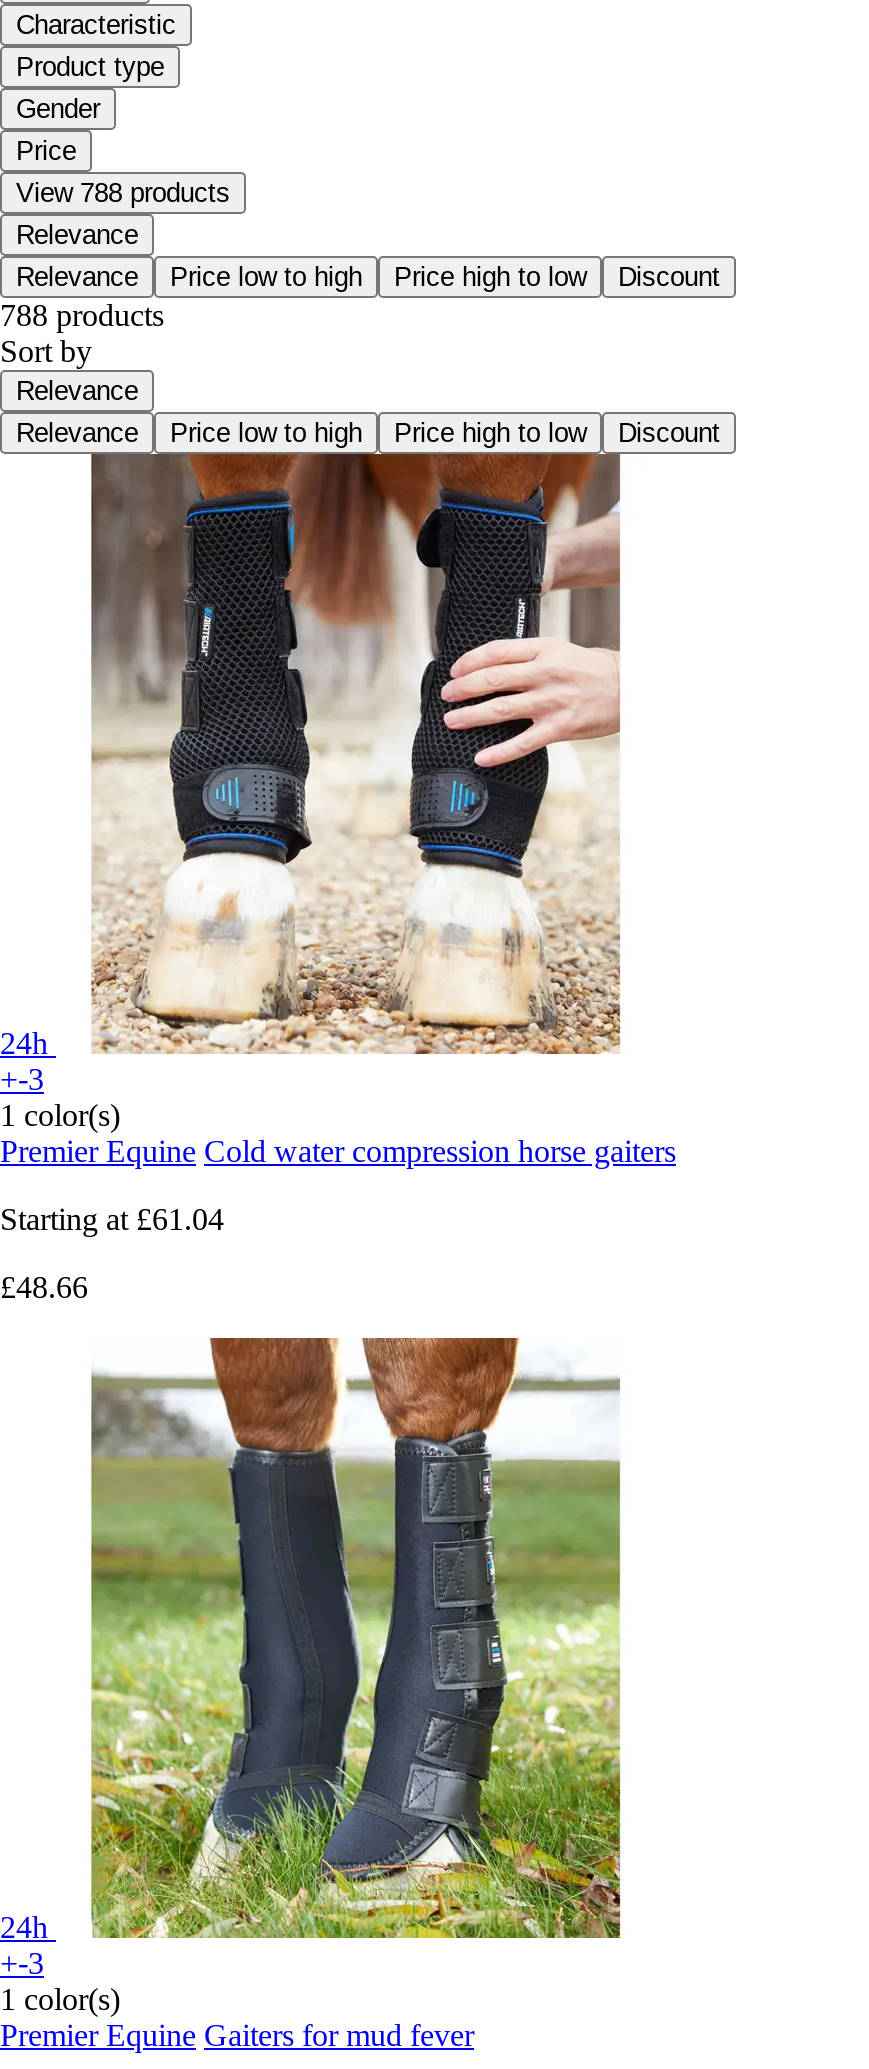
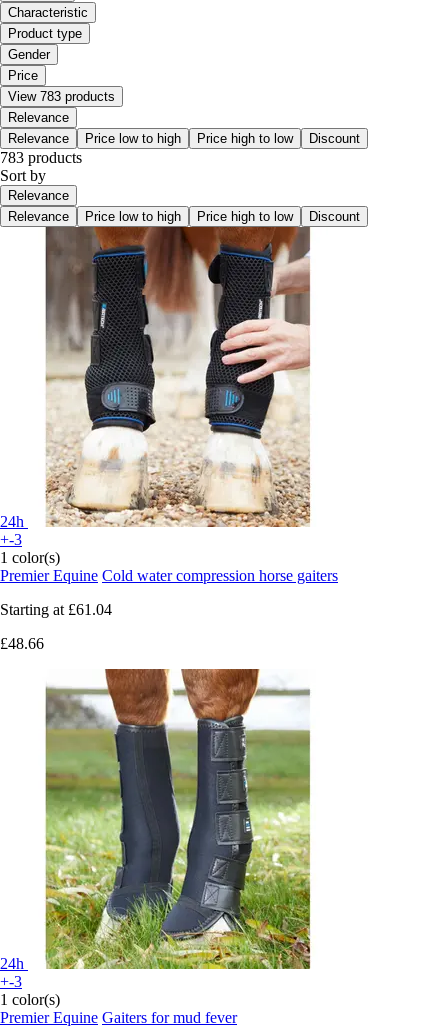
- View 788 products
+ View 783 products

- 788 products
+ 783 products
